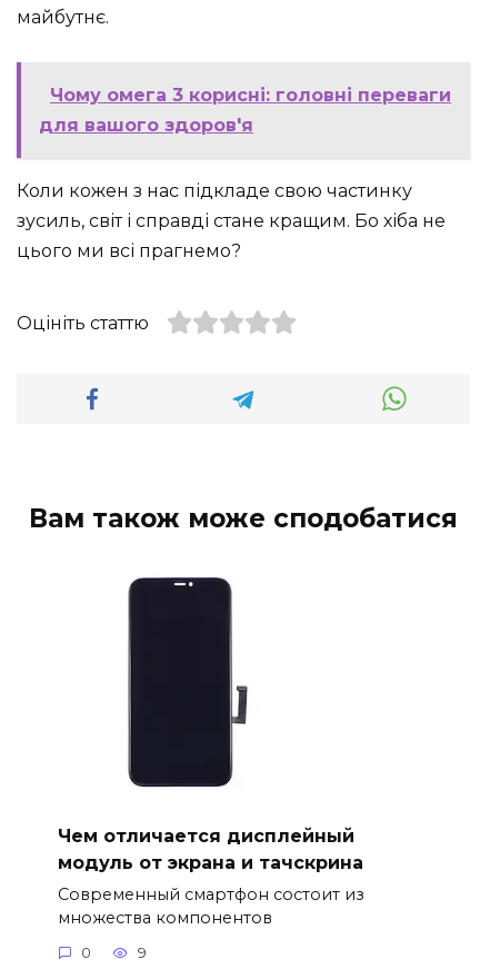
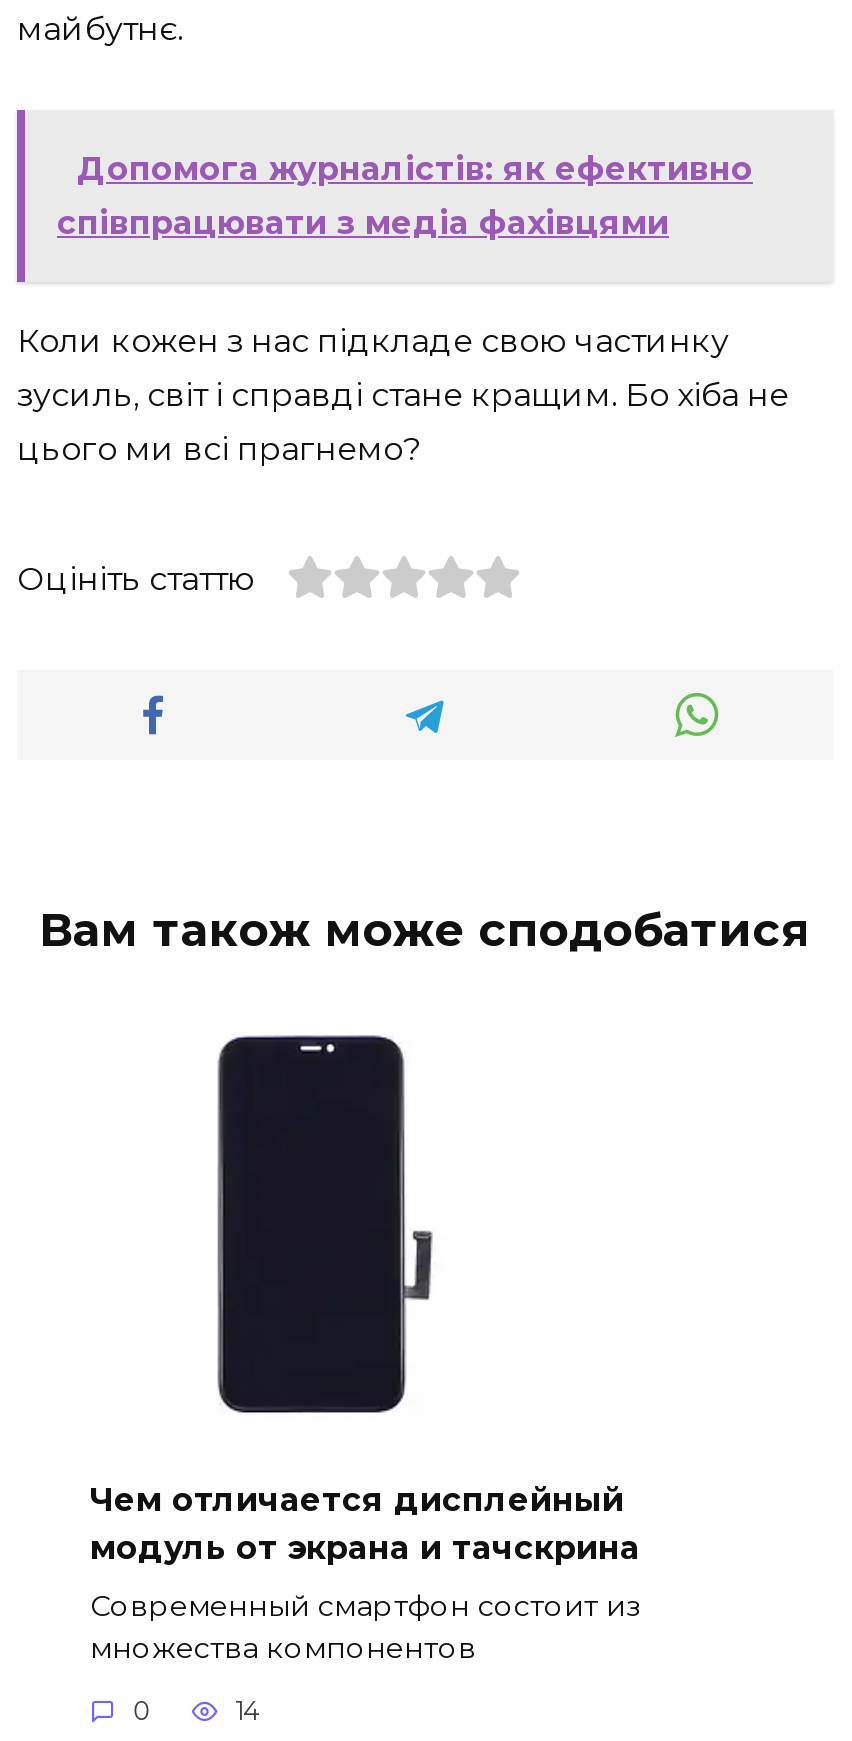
- Чому омега 3 корисні: головні переваги
- для вашого здоров'я
+ Допомога журналістів: як ефективно
+ співпрацювати з медіа фахівцями

- 9
+ 14
